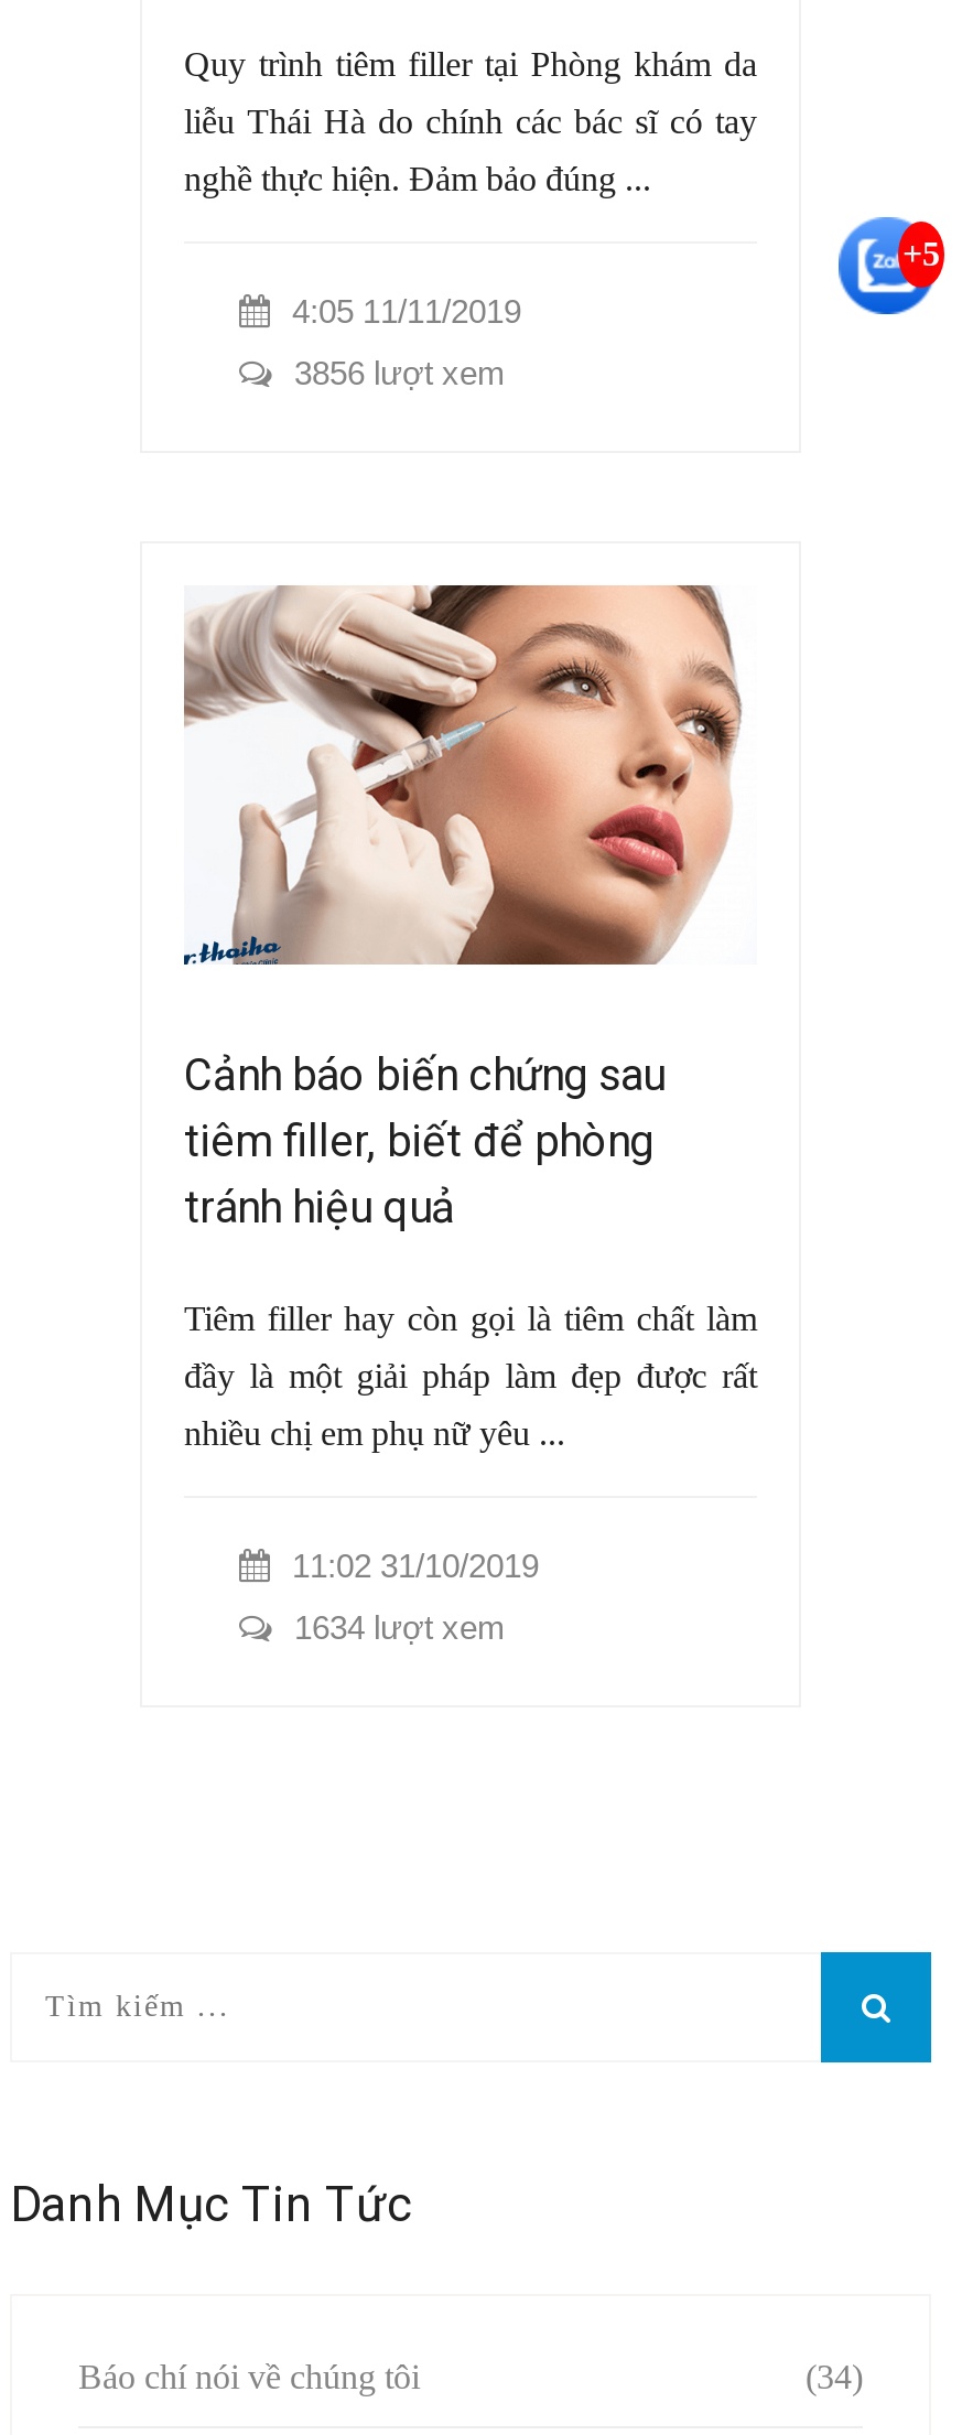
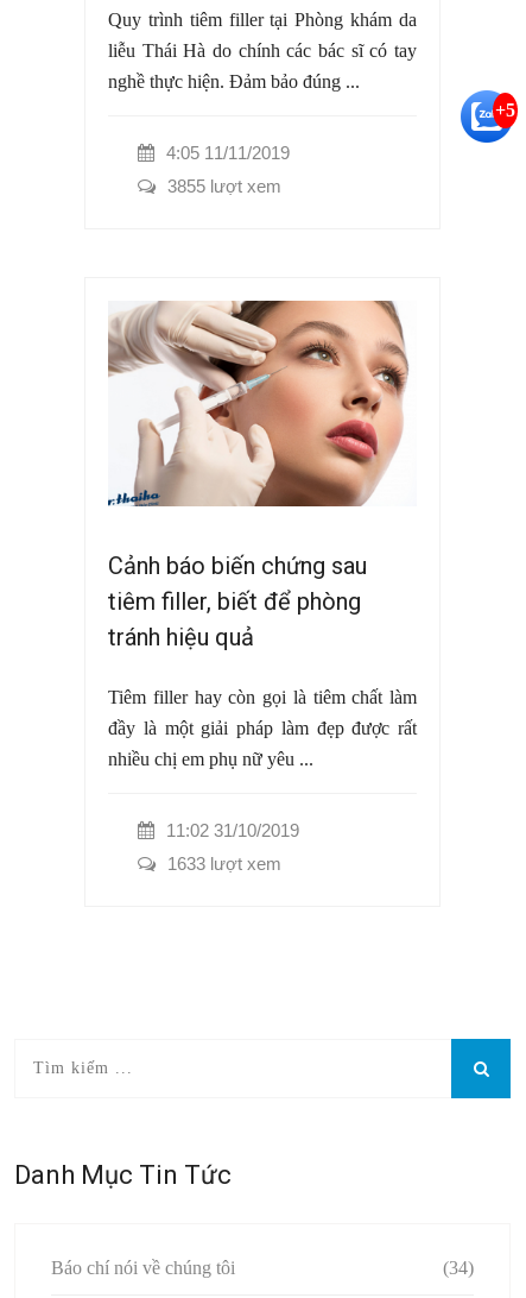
- 3856 lượt xem
+ 3855 lượt xem

- 1634 lượt xem
+ 1633 lượt xem
